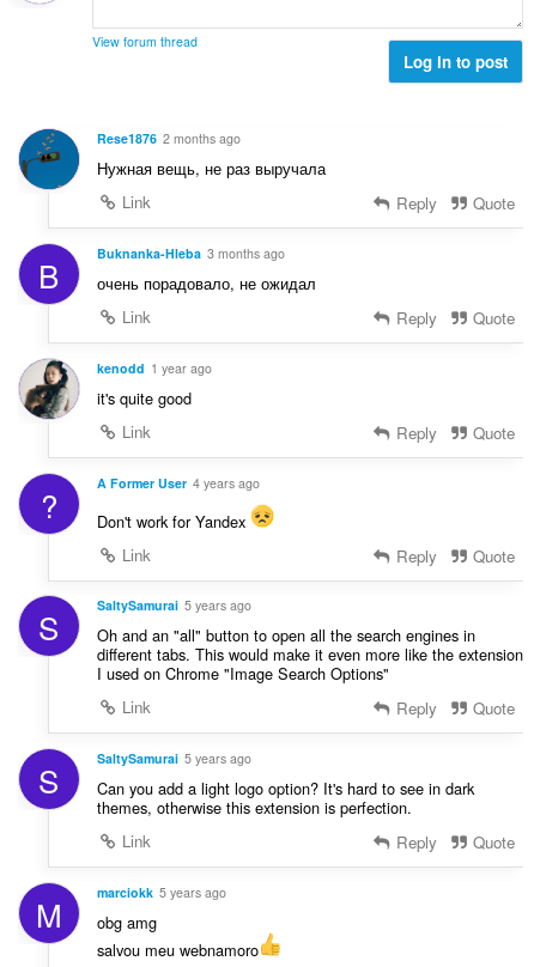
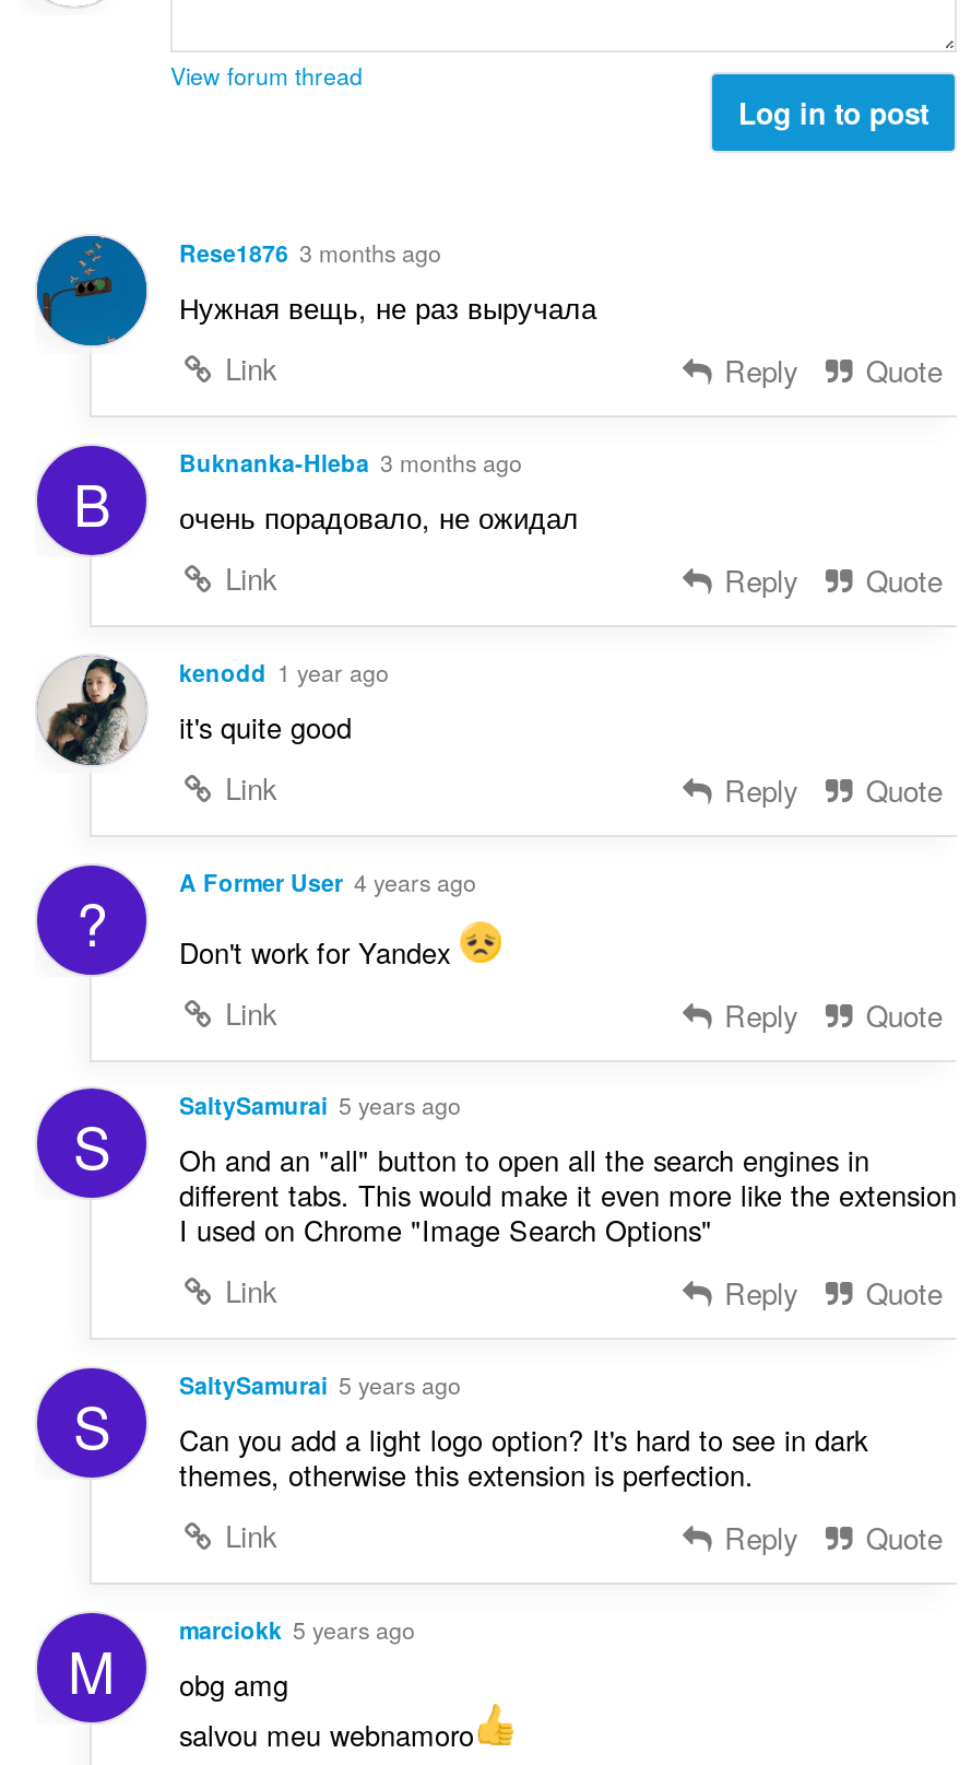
- Rese1876 2 months ago
+ Rese1876 3 months ago
